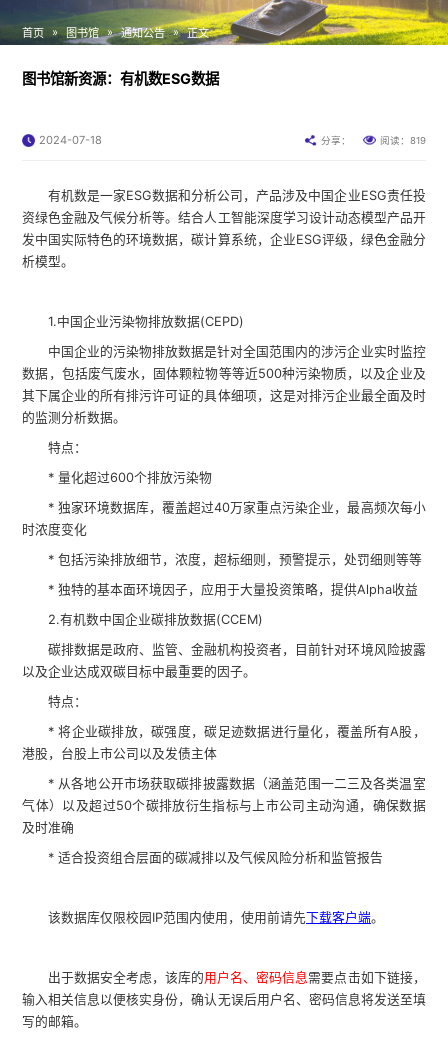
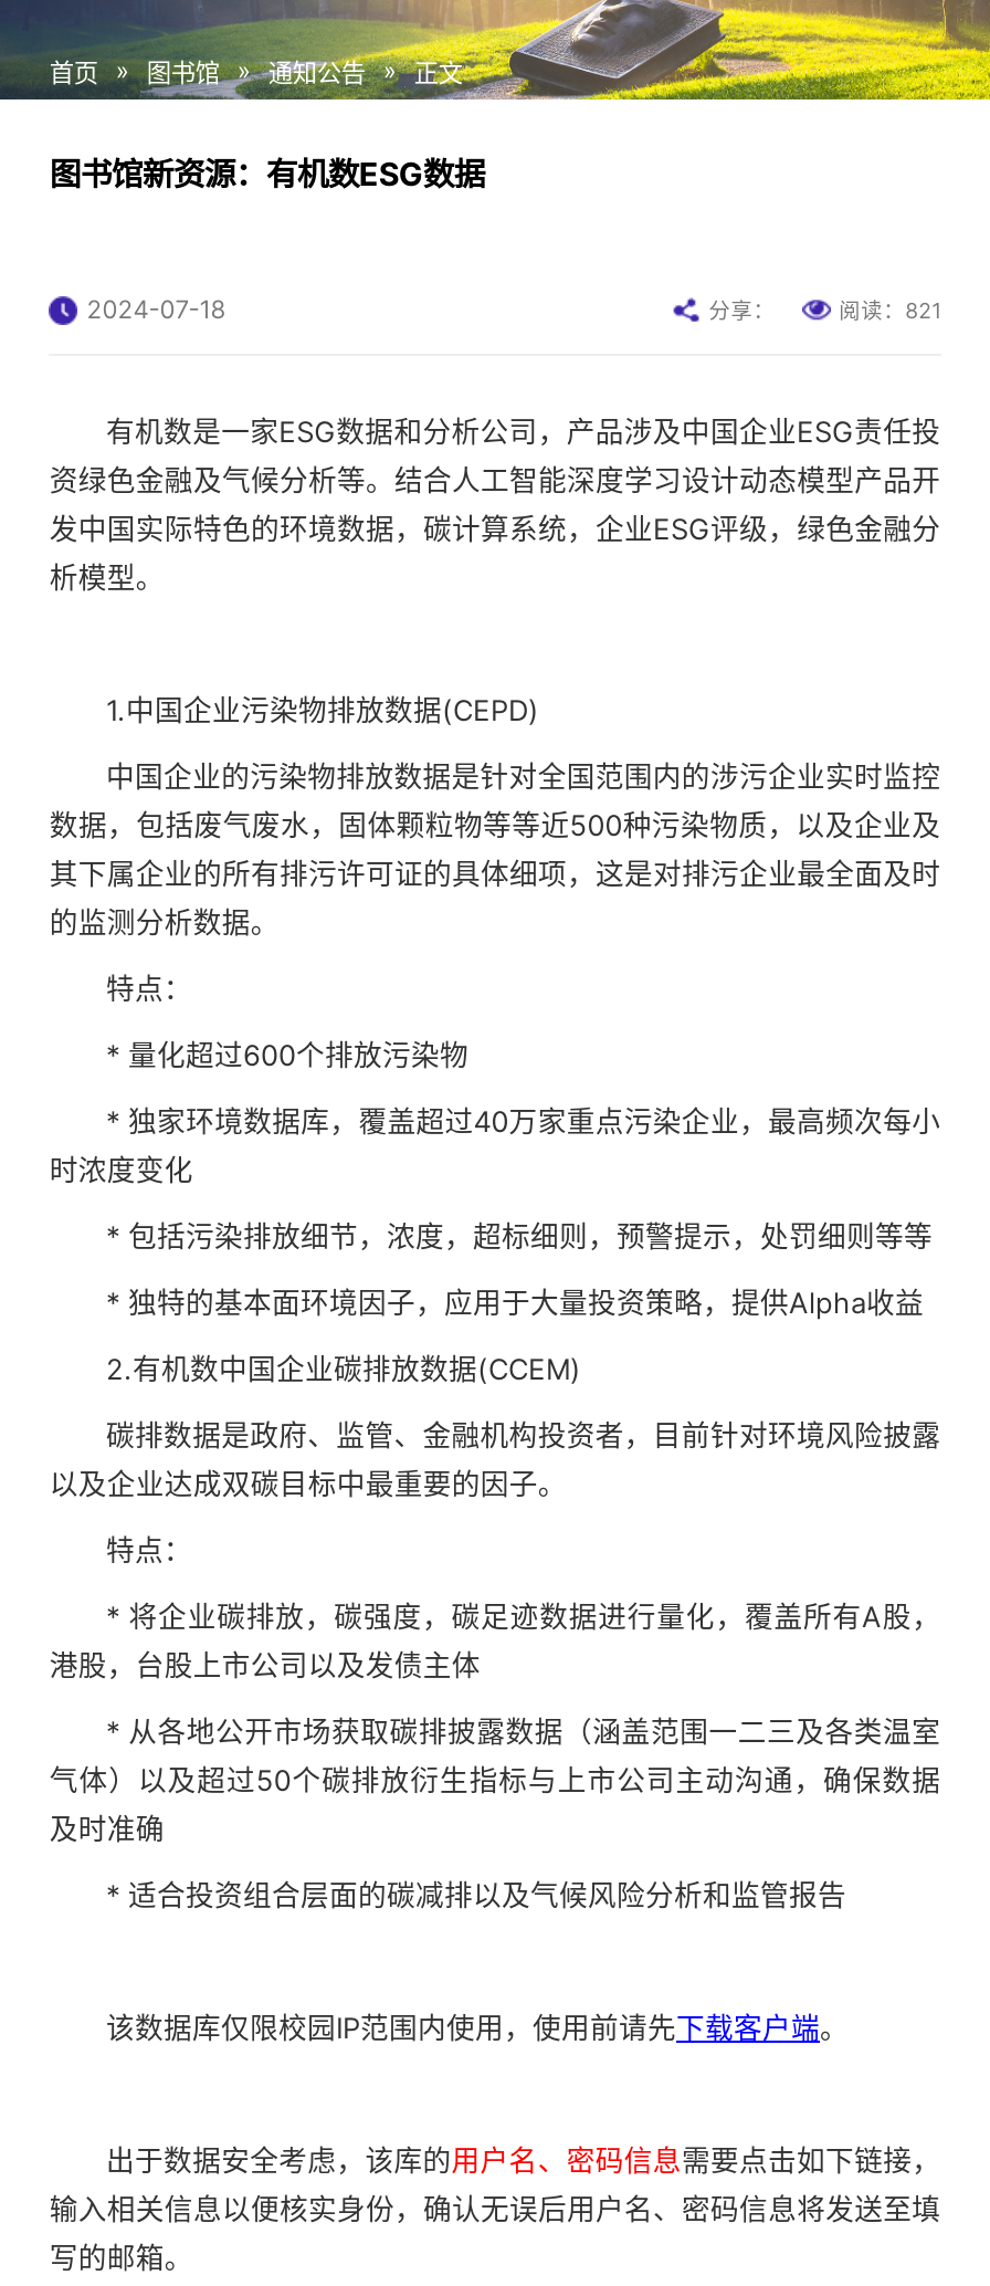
- 阅读：819
+ 阅读：821
